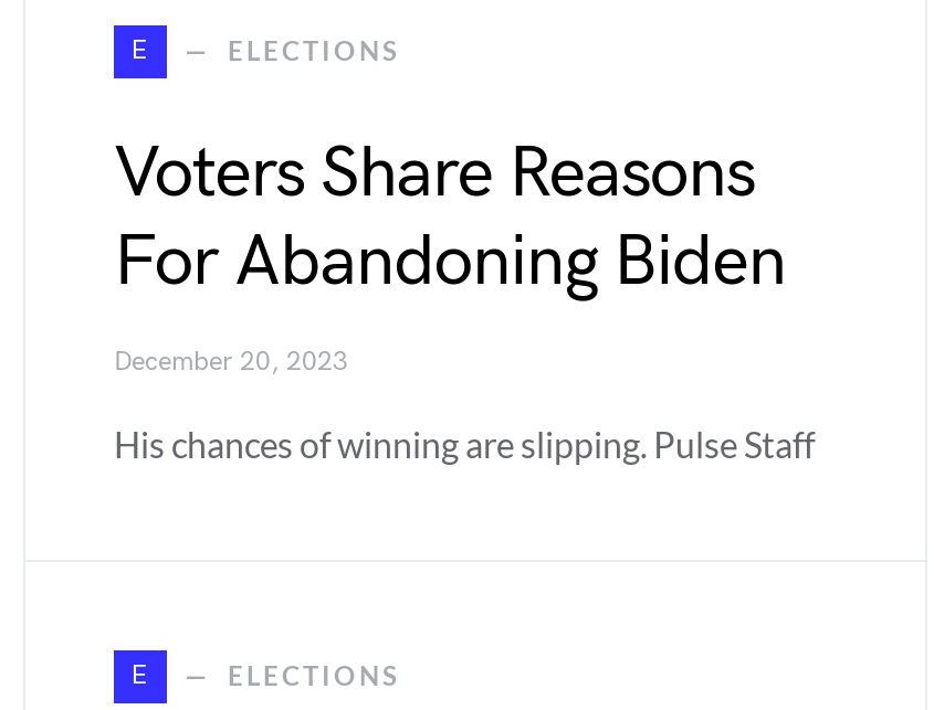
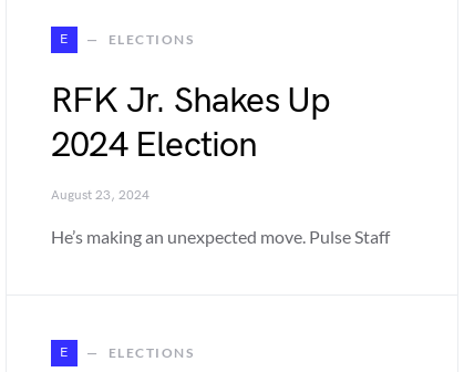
- Voters Share Reasons
- For Abandoning Biden
+ RFK Jr. Shakes Up
+ 2024 Election

- December 20, 2023
+ August 23, 2024

- His chances of winning are slipping. Pulse Staff
+ He’s making an unexpected move. Pulse Staff
